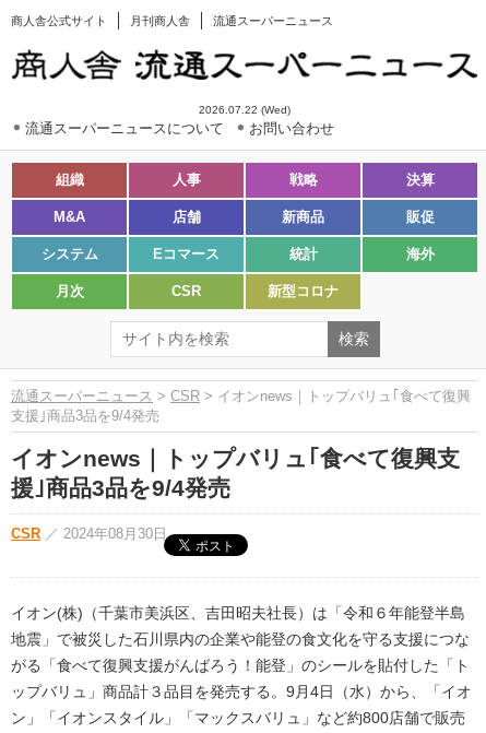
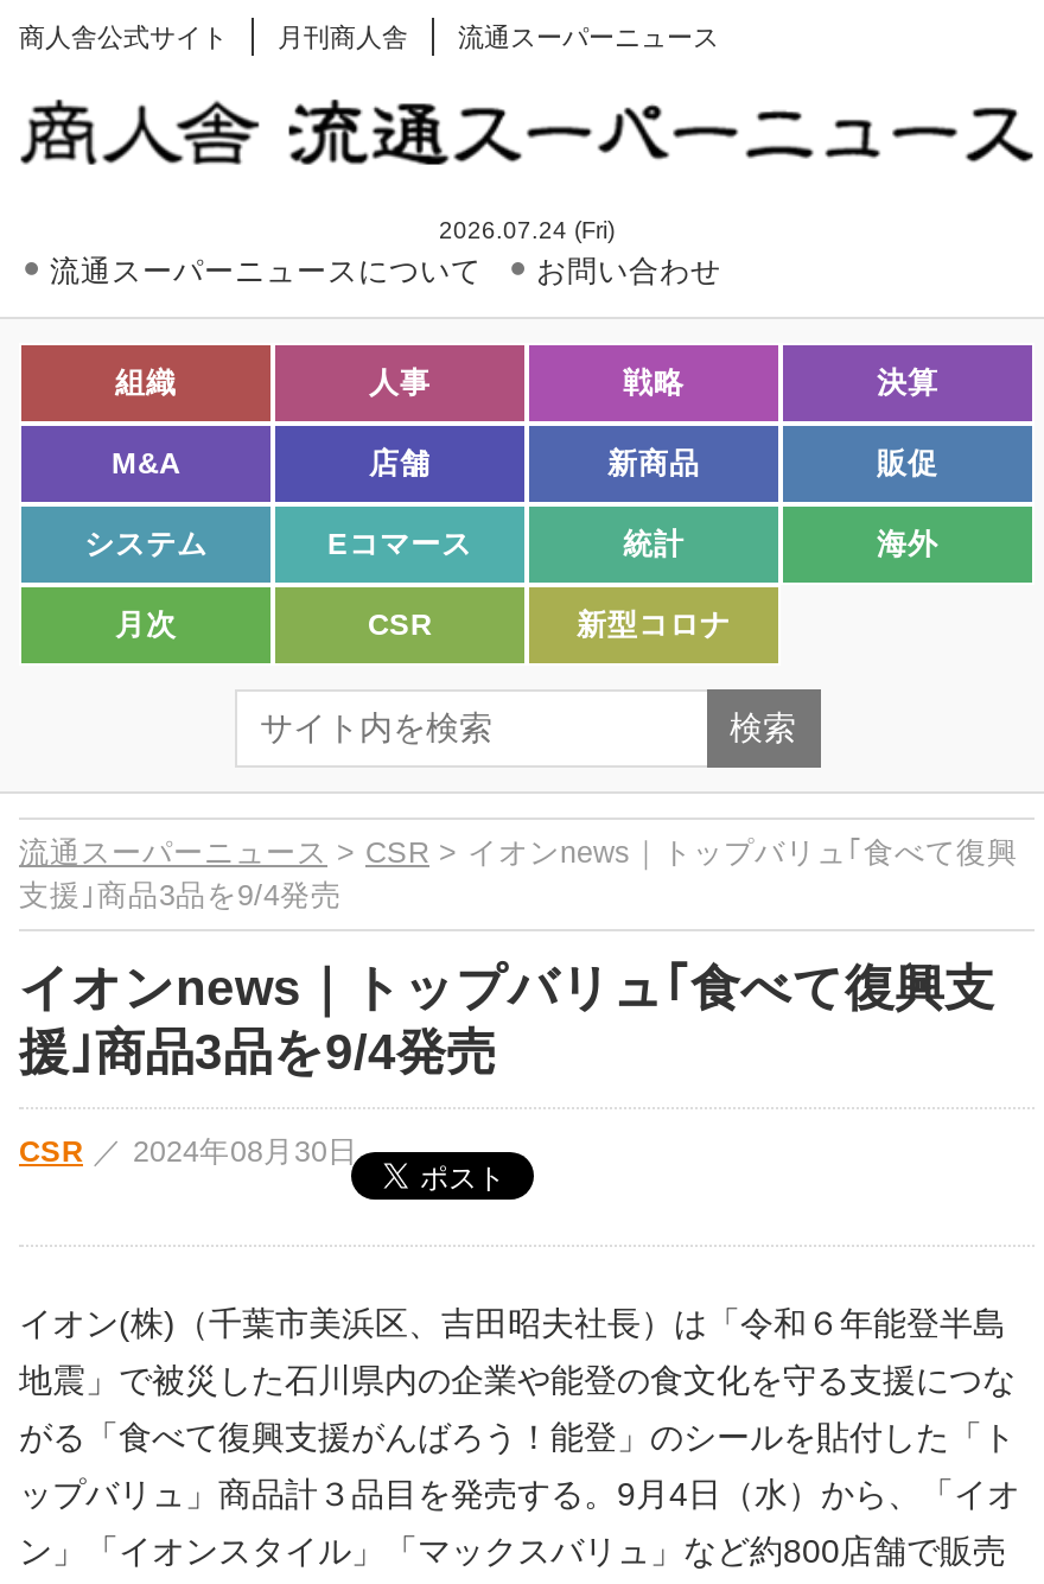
- 2026.07.22 (Wed)
+ 2026.07.24 (Fri)
